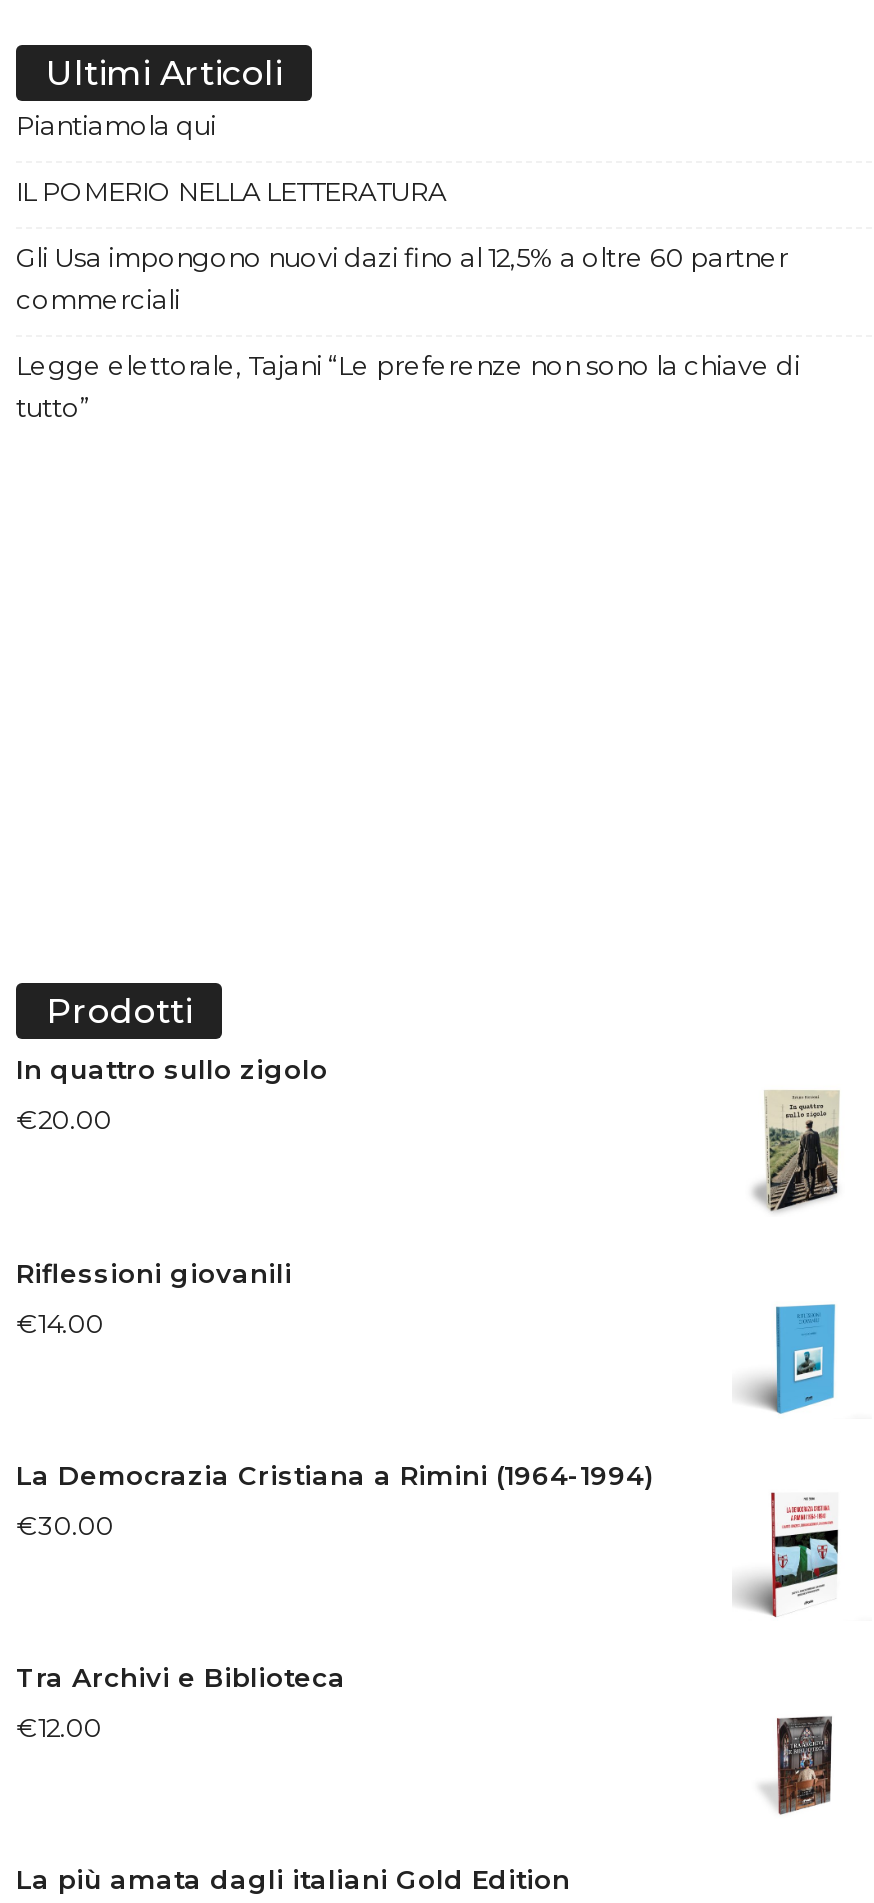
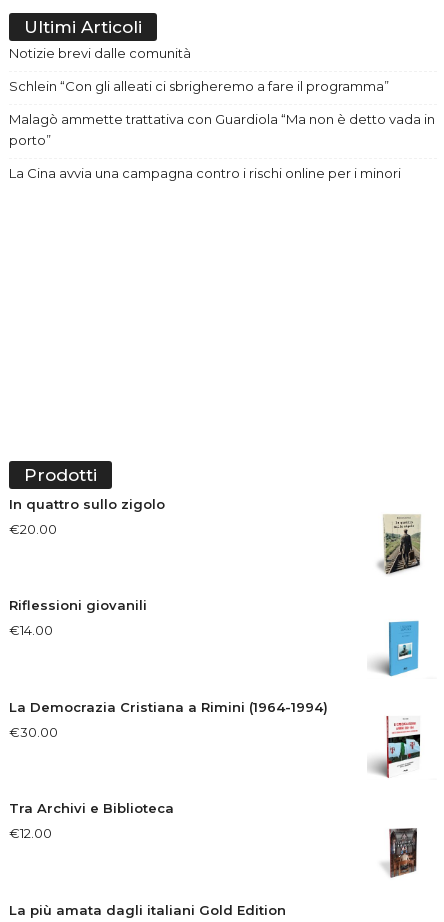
- Piantiamola qui
+ Notizie brevi dalle comunità

- IL POMERIO NELLA LETTERATURA
+ Schlein “Con gli alleati ci sbrigheremo a fare il programma”

- Gli Usa impongono nuovi dazi fino al 12,5% a oltre 60 partner
- commerciali
+ Malagò ammette trattativa con Guardiola “Ma non è detto vada in
+ porto”

- Legge elettorale, Tajani “Le preferenze non sono la chiave di
- tutto”
+ La Cina avvia una campagna contro i rischi online per i minori
